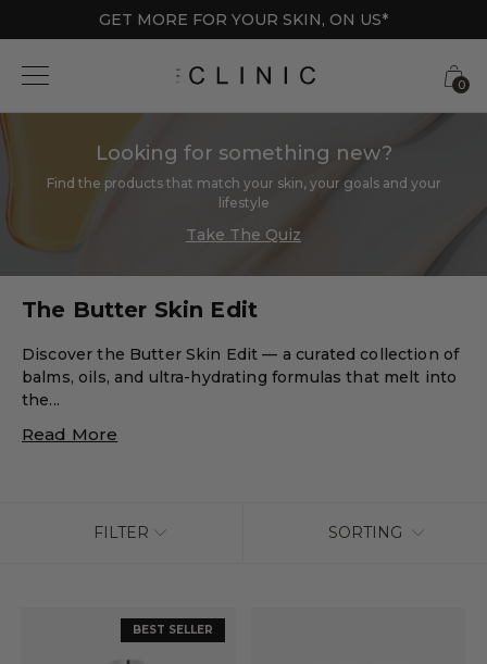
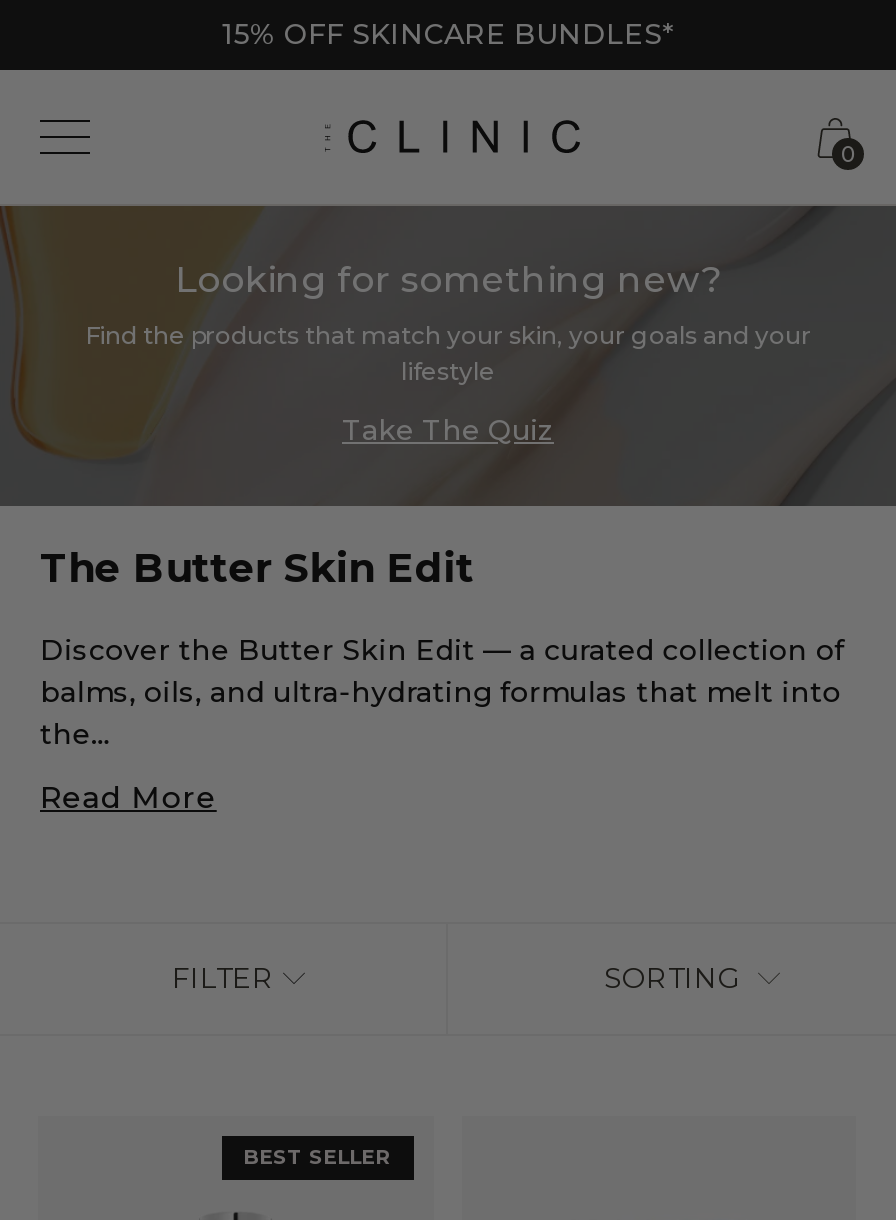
- GET MORE FOR YOUR SKIN, ON US*
+ 15% OFF SKINCARE BUNDLES*
